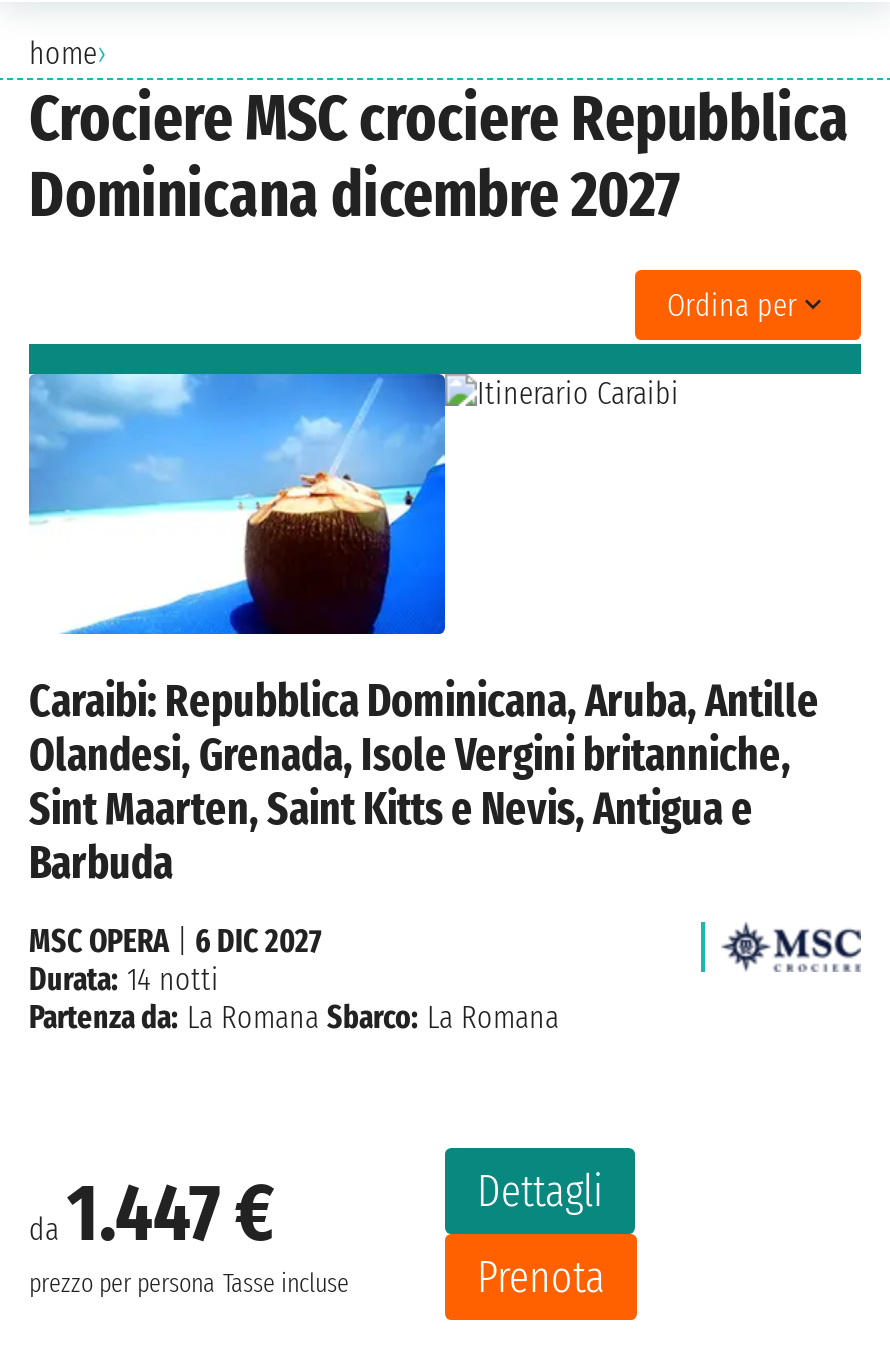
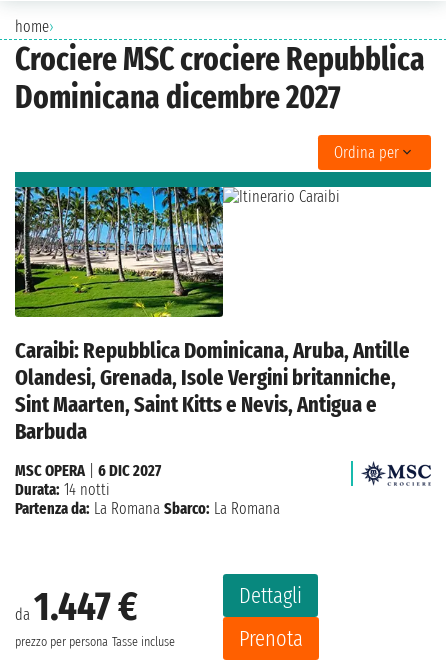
- [image]
+ [image]
